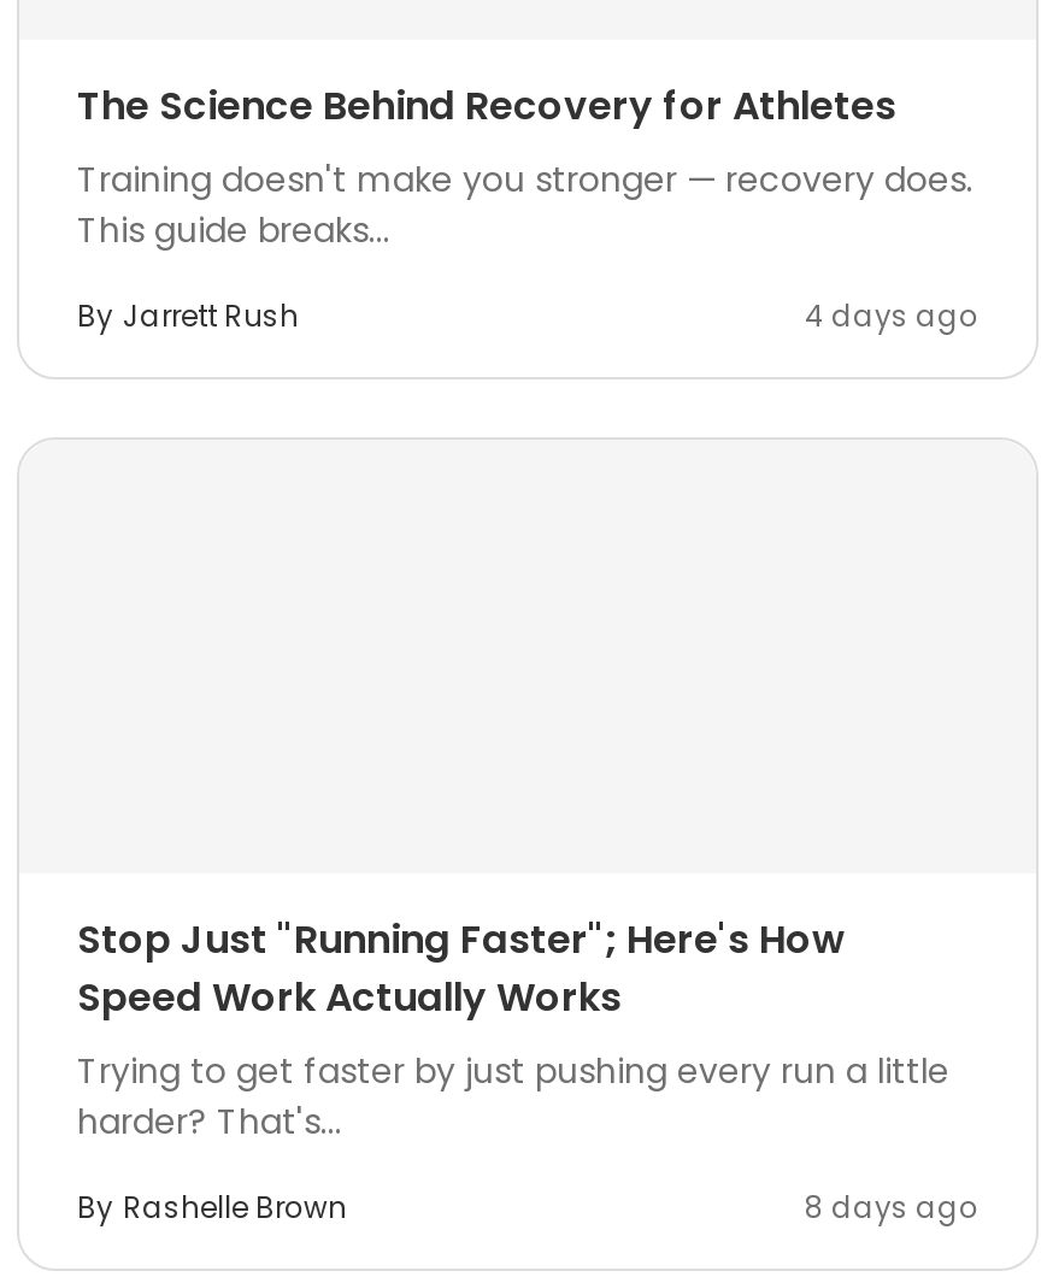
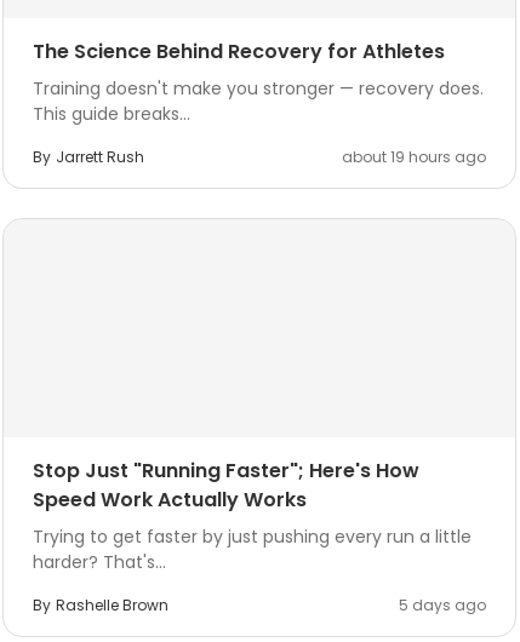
- 4 days ago
+ about 19 hours ago

- 8 days ago
+ 5 days ago
